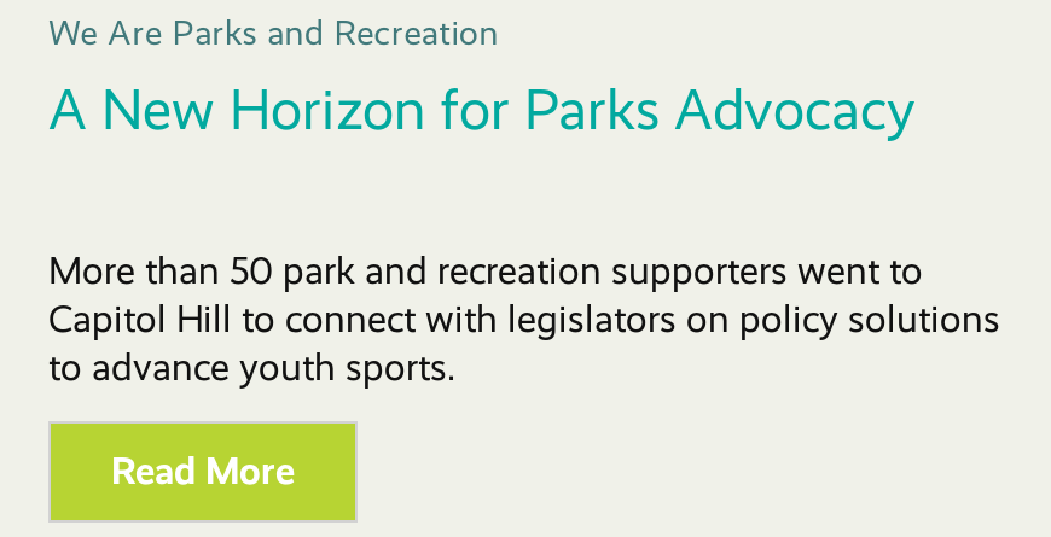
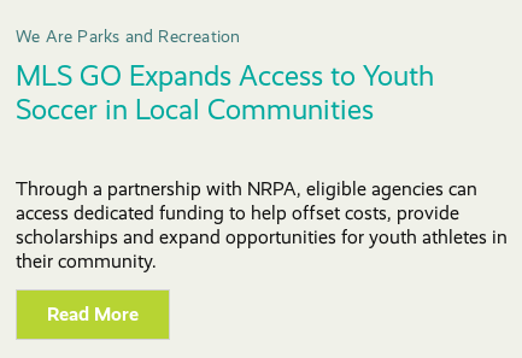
- A New Horizon for Parks Advocacy
+ MLS GO Expands Access to Youth
+ Soccer in Local Communities

- More than 50 park and recreation supporters went to
- Capitol Hill to connect with legislators on policy solutions
- to advance youth sports.
+ Through a partnership with NRPA, eligible agencies can
+ access dedicated funding to help offset costs, provide
+ scholarships and expand opportunities for youth athletes in
+ their community.
